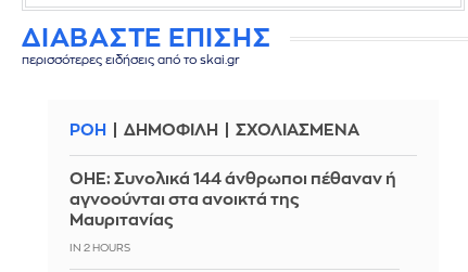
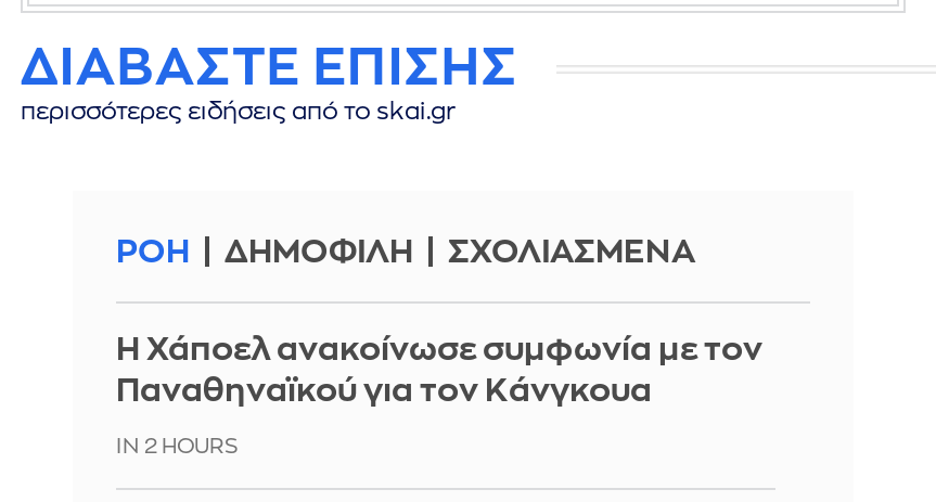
- ΟΗΕ: Συνολικά 144 άνθρωποι πέθαναν ή
- αγνοούνται στα ανοικτά της
- Μαυριτανίας
+ Η Χάποελ ανακοίνωσε συμφωνία με τον
+ Παναθηναϊκού για τον Κάνγκουα
